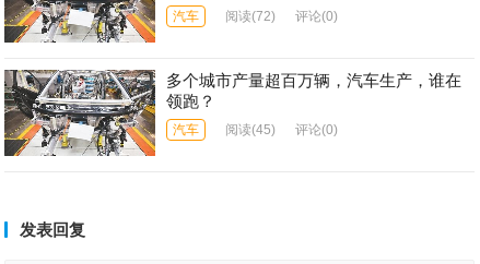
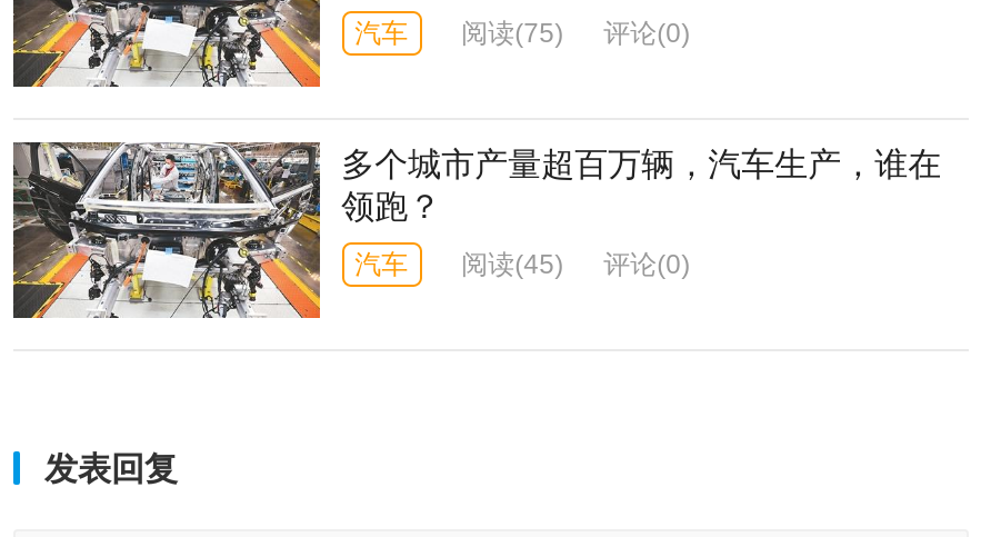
- 汽车 阅读(72) 评论(0)
+ 汽车 阅读(75) 评论(0)
